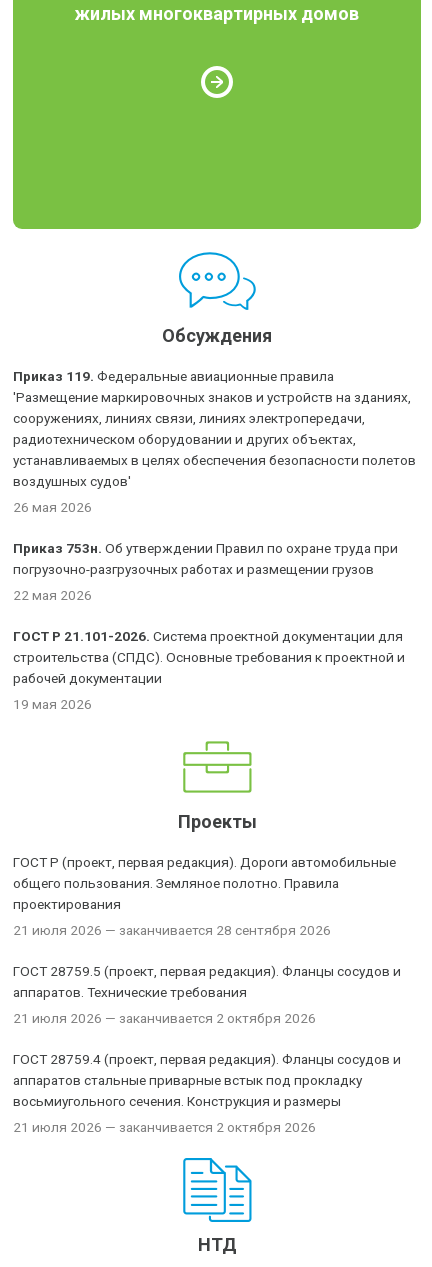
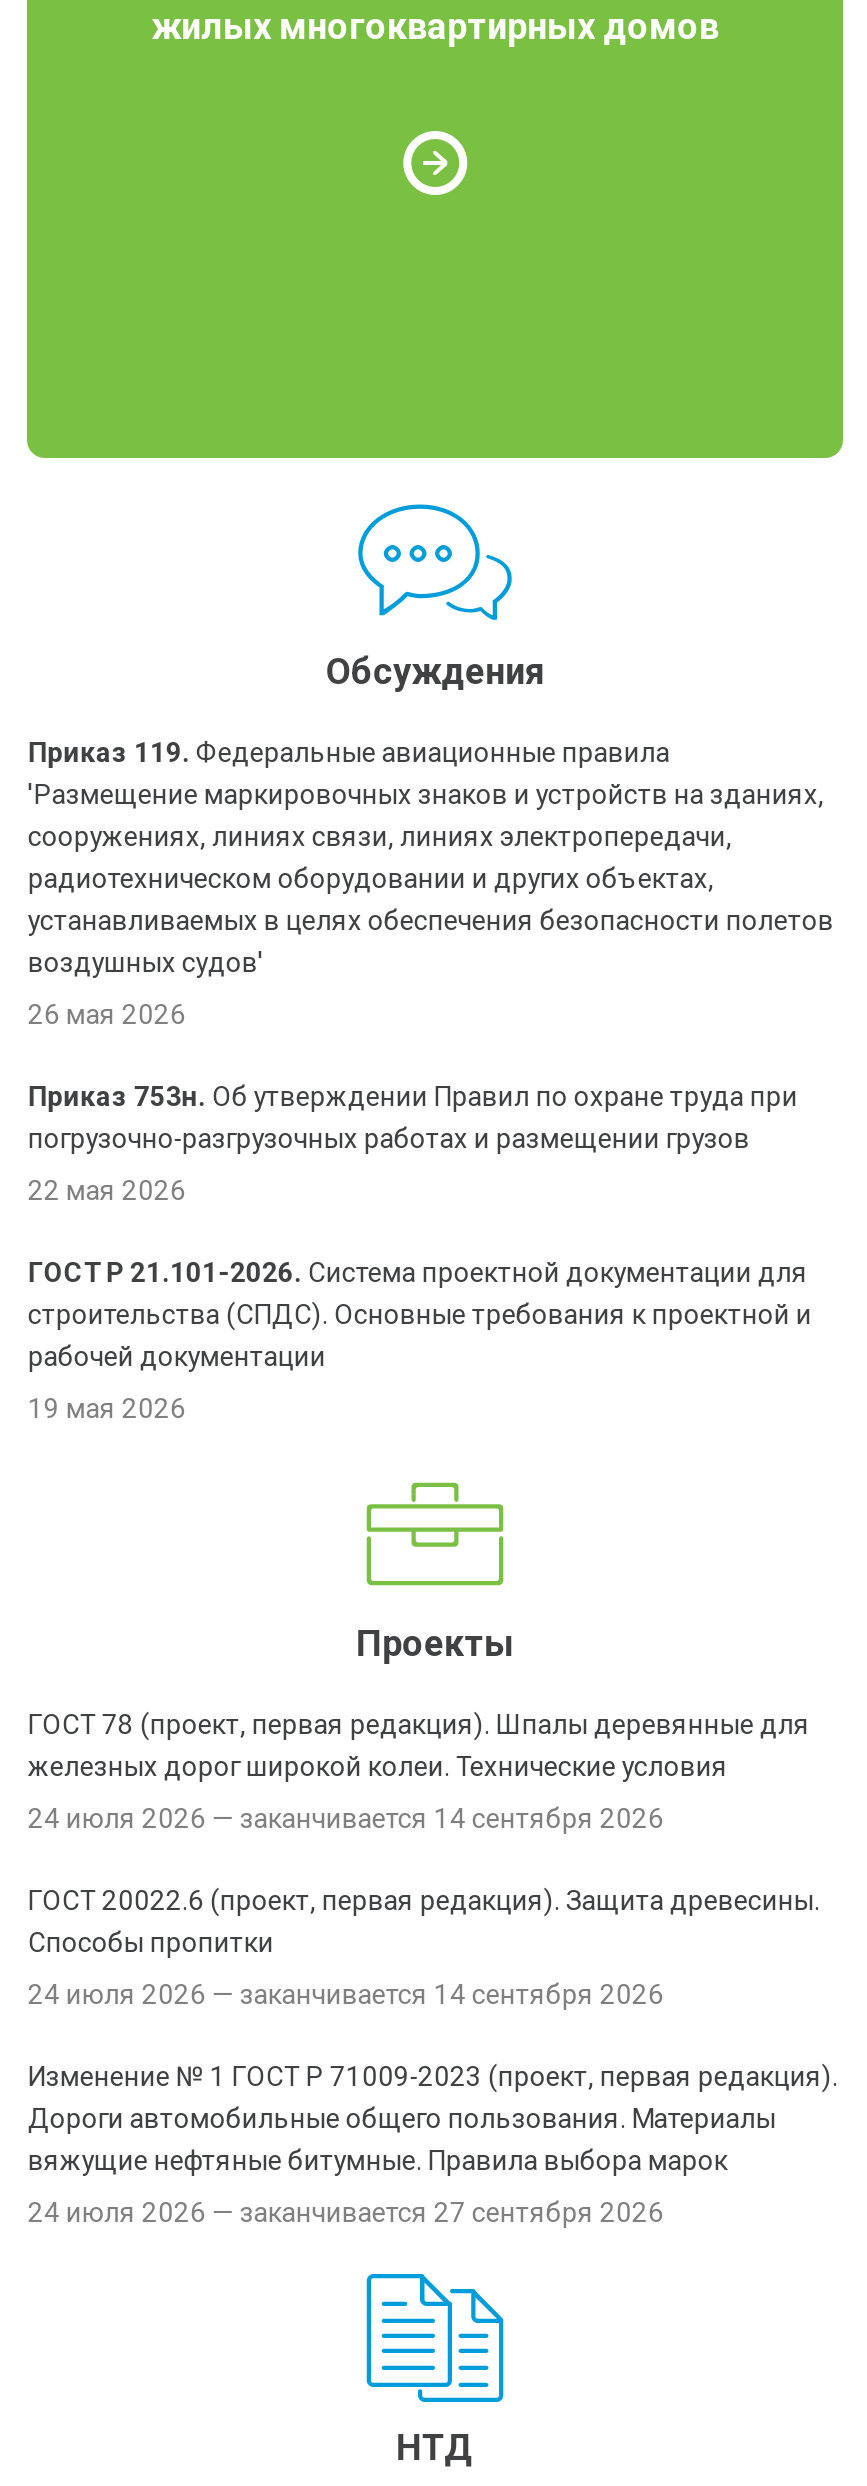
- ГОСТ Р (проект, первая редакция). Дороги автомобильные
- общего пользования. Земляное полотно. Правила
- проектирования
+ ГОСТ 78 (проект, первая редакция). Шпалы деревянные для
+ железных дорог широкой колеи. Технические условия

- 21 июля 2026 — заканчивается 28 сентября 2026
+ 24 июля 2026 — заканчивается 14 сентября 2026

- ГОСТ 28759.5 (проект, первая редакция). Фланцы сосудов и
- аппаратов. Технические требования
+ ГОСТ 20022.6 (проект, первая редакция). Защита древесины.
+ Способы пропитки

- 21 июля 2026 — заканчивается 2 октября 2026
+ 24 июля 2026 — заканчивается 14 сентября 2026

- ГОСТ 28759.4 (проект, первая редакция). Фланцы сосудов и
- аппаратов стальные приварные встык под прокладку
- восьмиугольного сечения. Конструкция и размеры
+ Изменение № 1 ГОСТ Р 71009-2023 (проект, первая редакция).
+ Дороги автомобильные общего пользования. Материалы
+ вяжущие нефтяные битумные. Правила выбора марок

- 21 июля 2026 — заканчивается 2 октября 2026
+ 24 июля 2026 — заканчивается 27 сентября 2026
